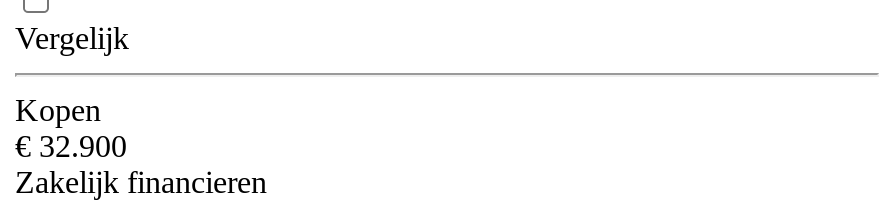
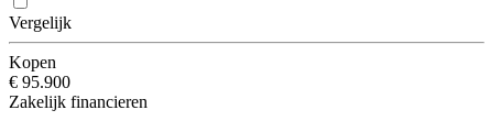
- € 32.900
+ € 95.900
